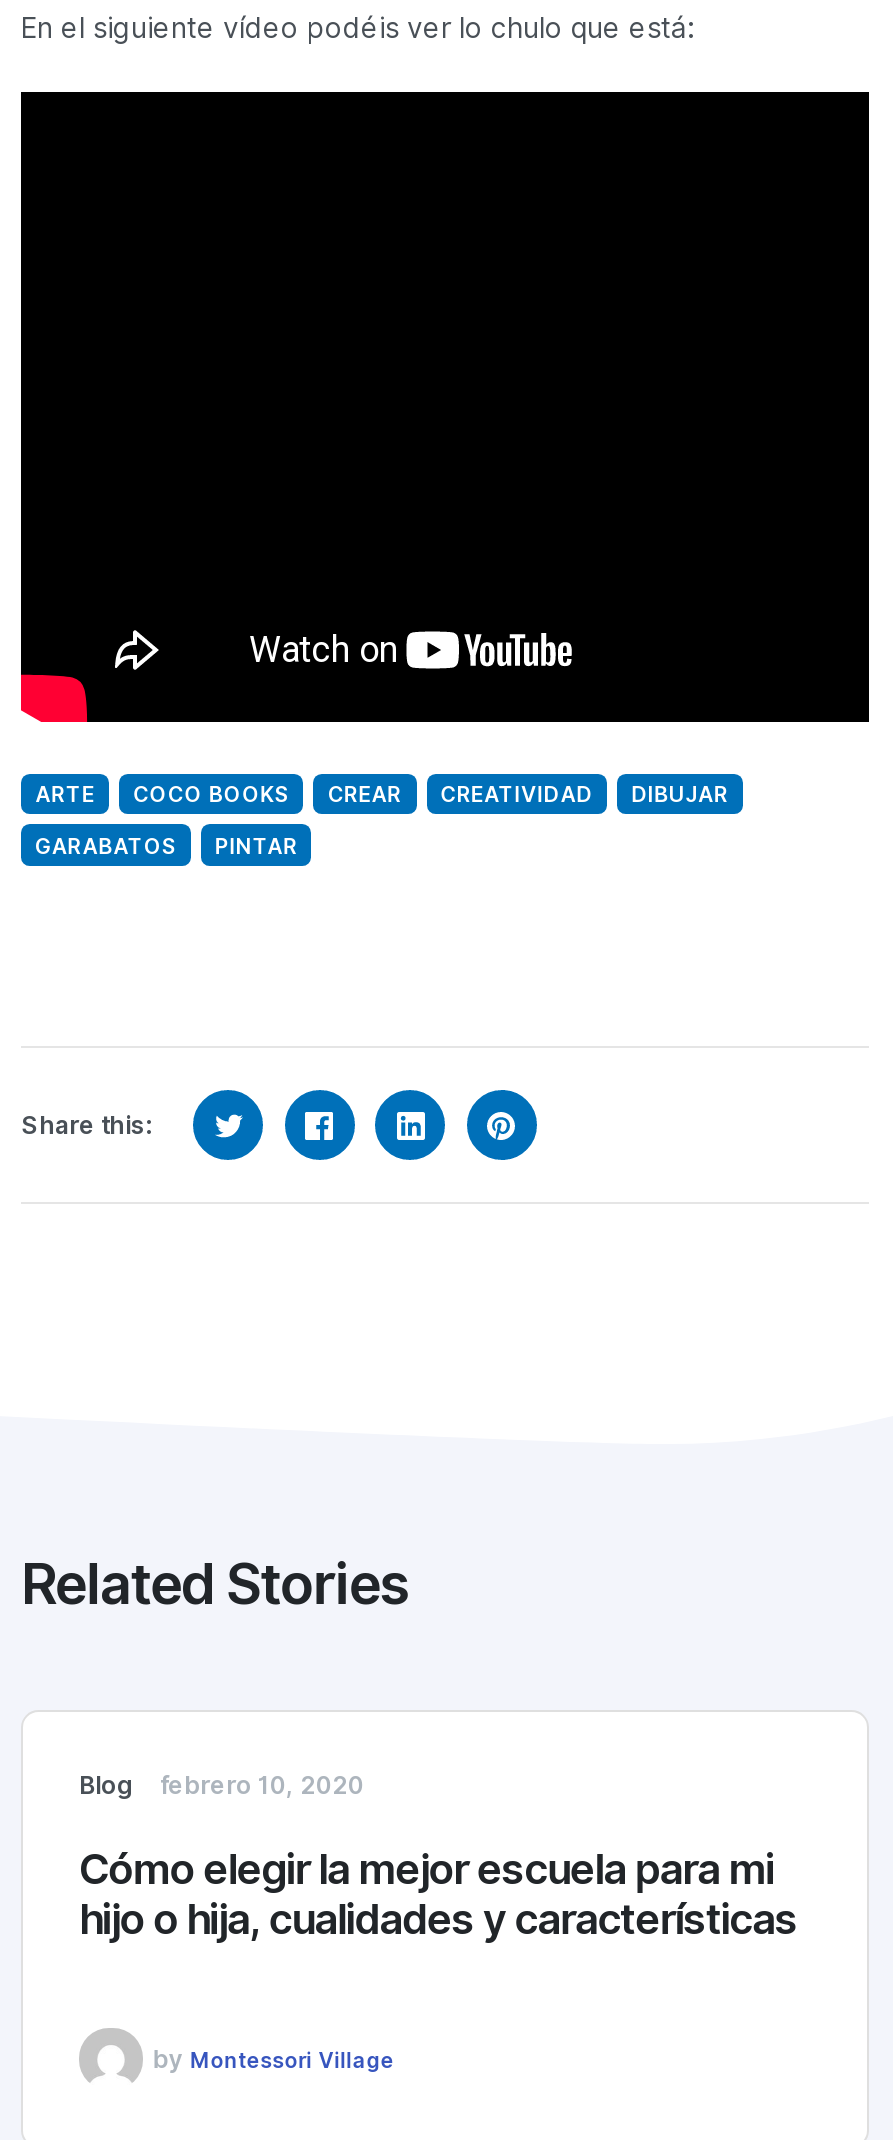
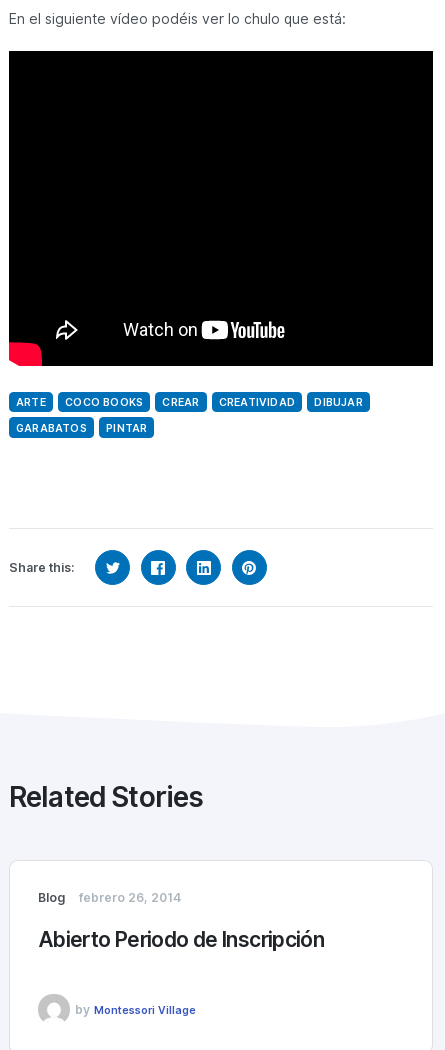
- Blog febrero 10, 2020
+ Blog febrero 26, 2014

- Cómo elegir la mejor escuela para mi
- hijo o hija, cualidades y características
+ Abierto Periodo de Inscripción
